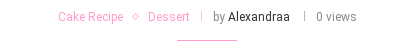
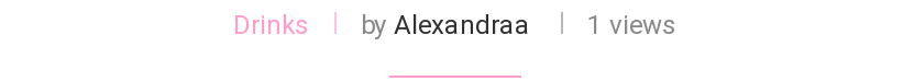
- Cake Recipe
- Dessert
+ Drinks

- 0 views
+ 1 views
